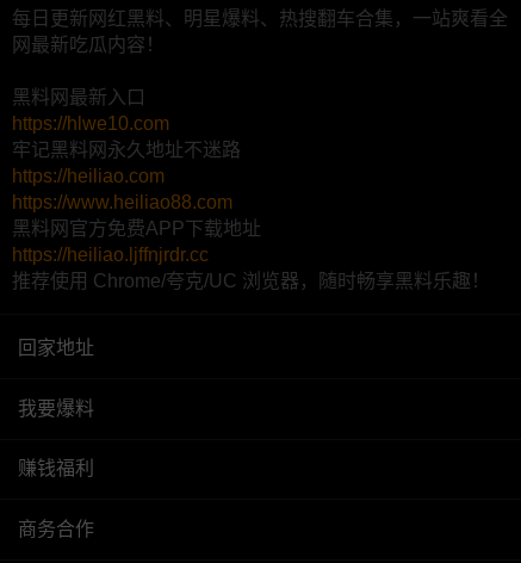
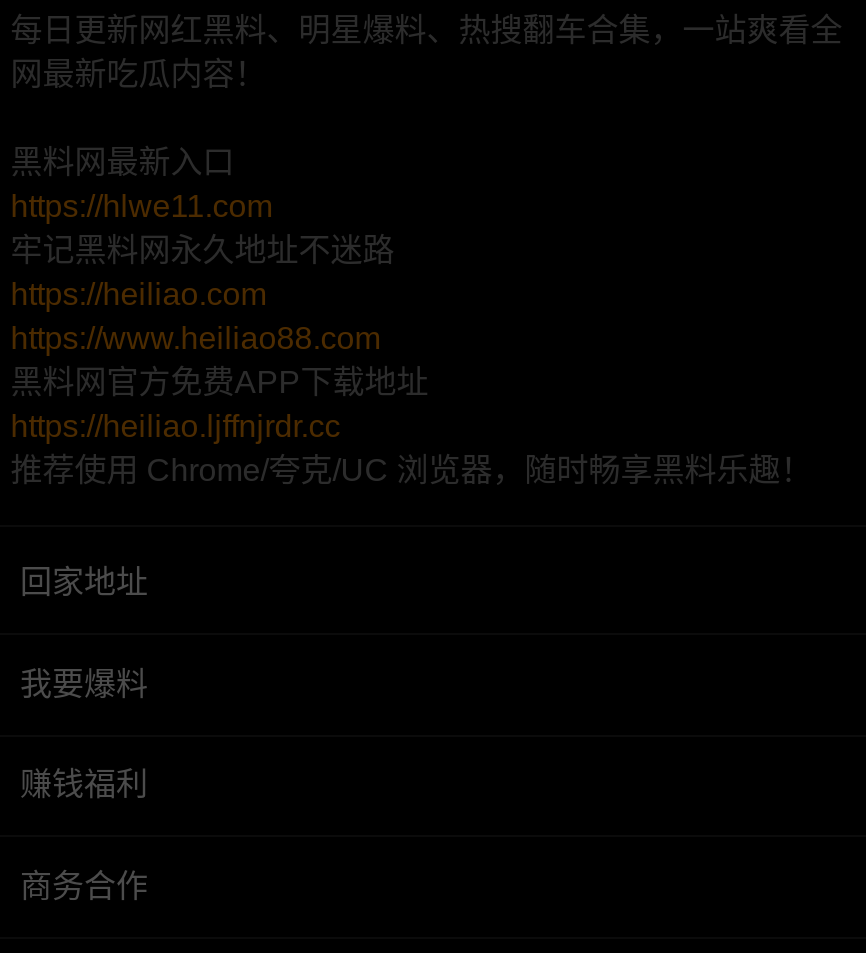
- https://hlwe10.com
+ https://hlwe11.com
